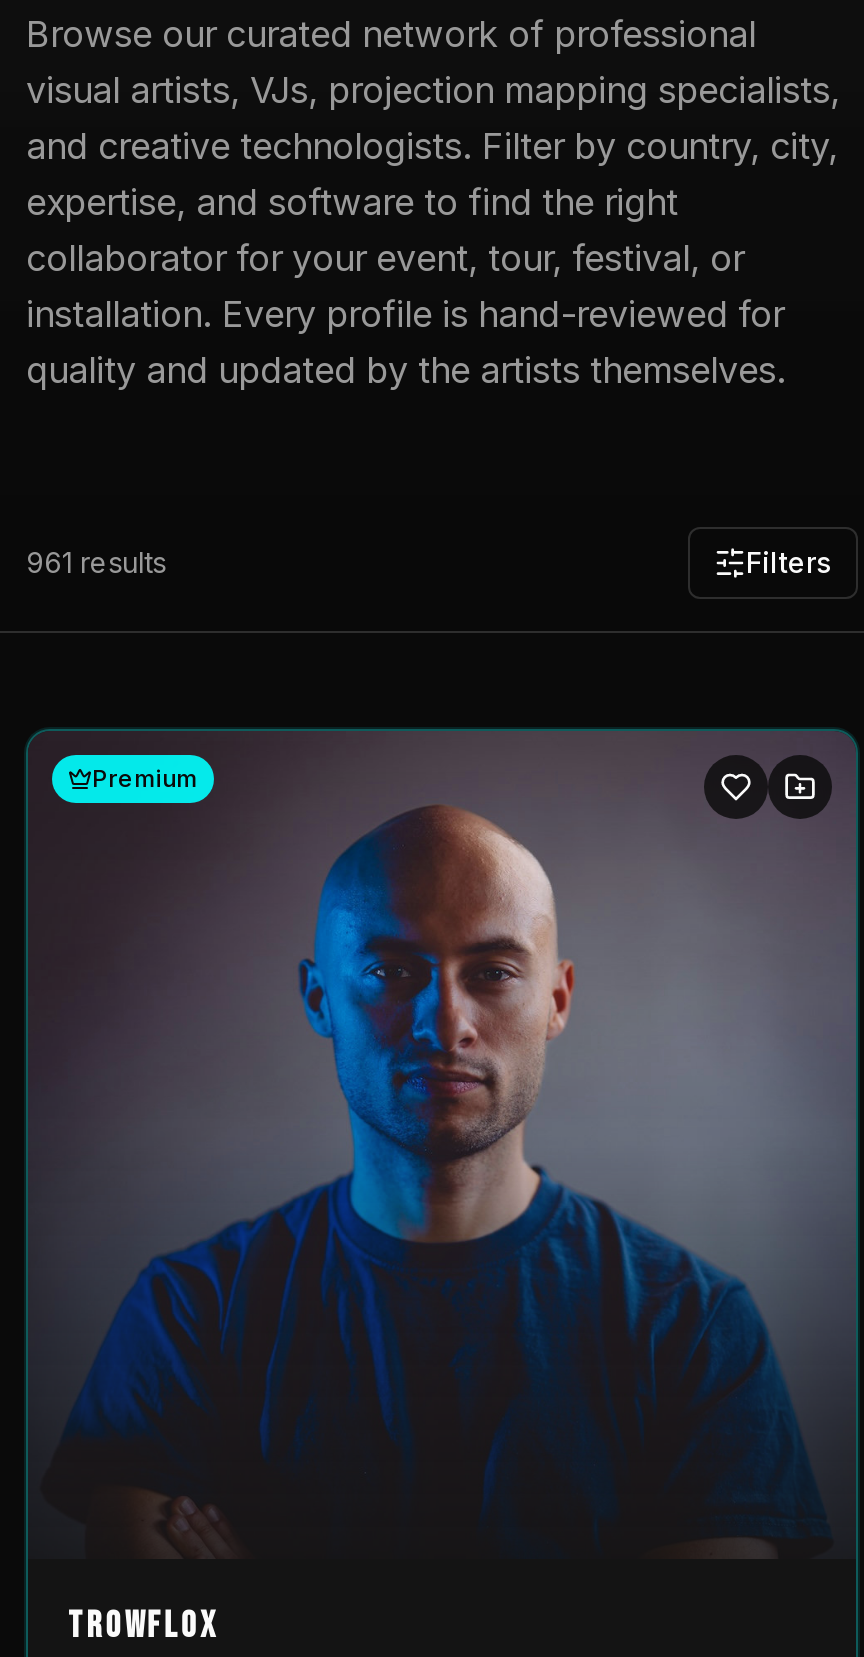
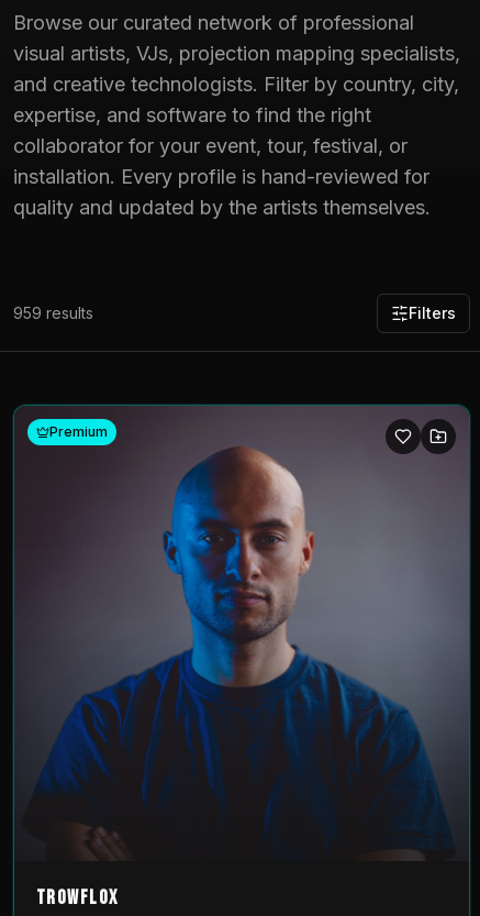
- 961 results
+ 959 results
